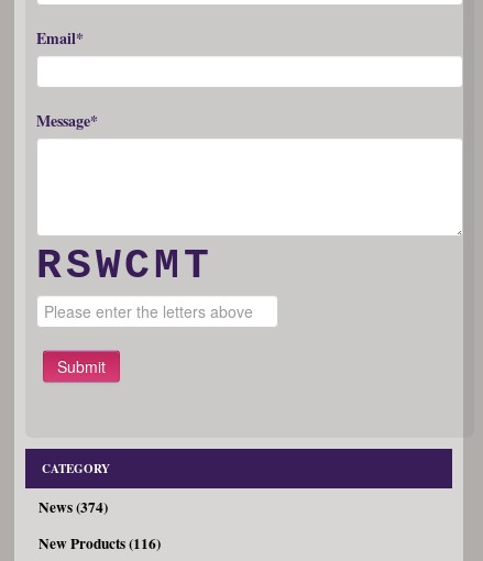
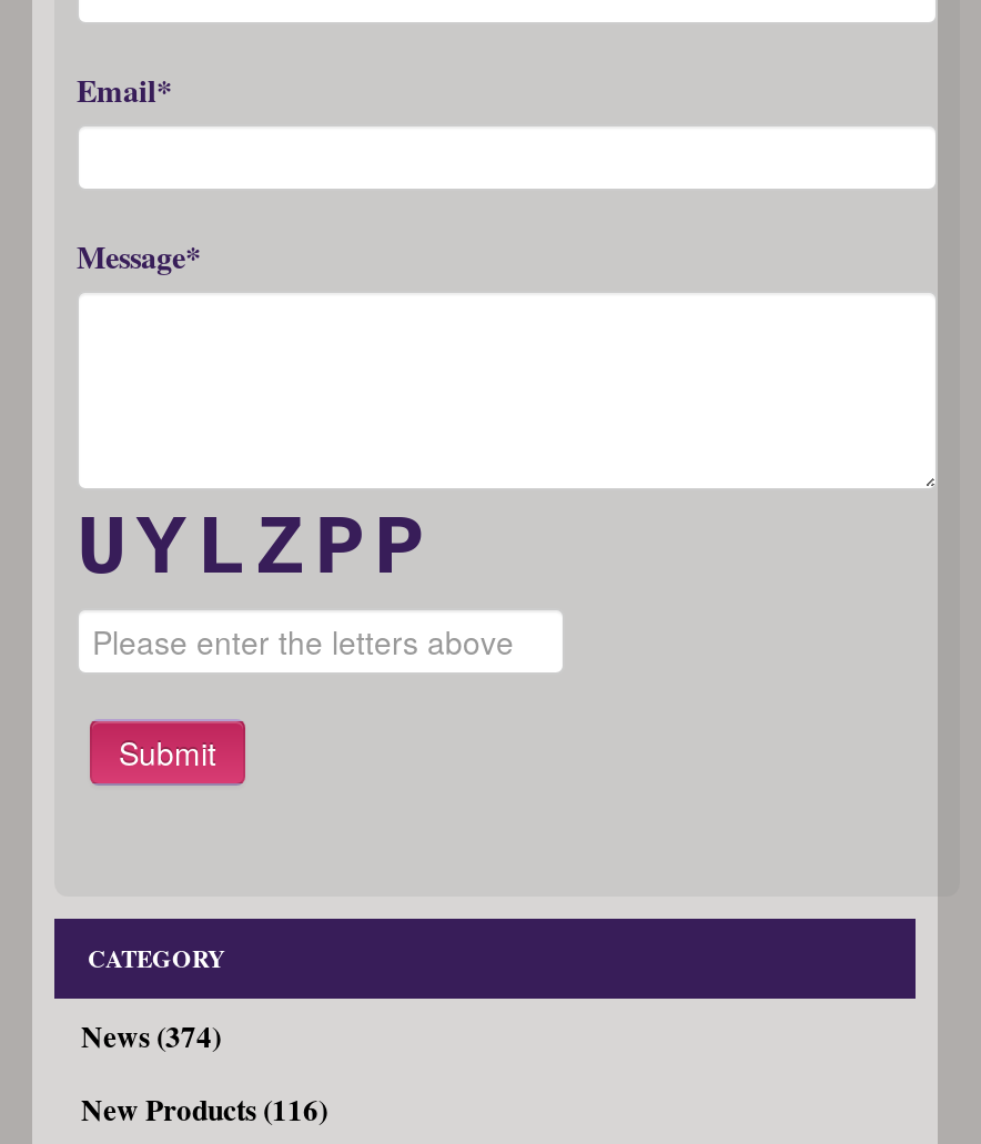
- RSWCMT
+ UYLZPP
